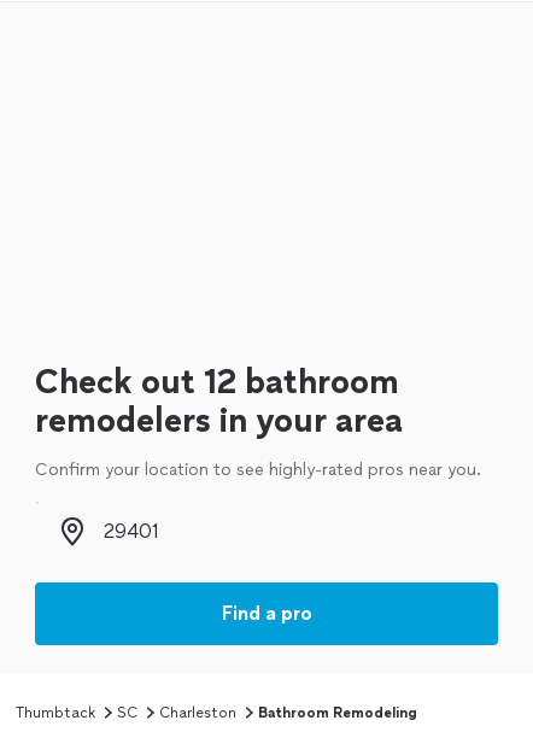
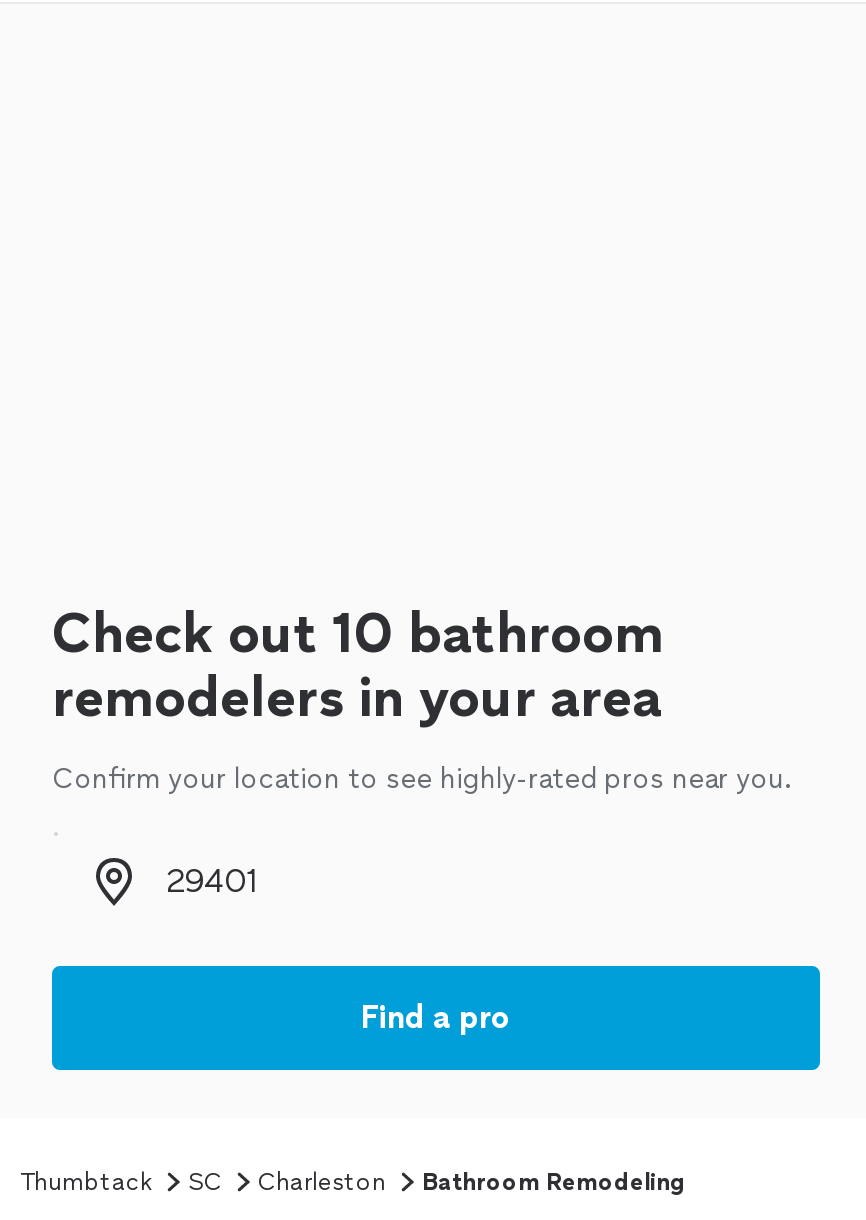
- Check out 12 bathroom
+ Check out 10 bathroom
